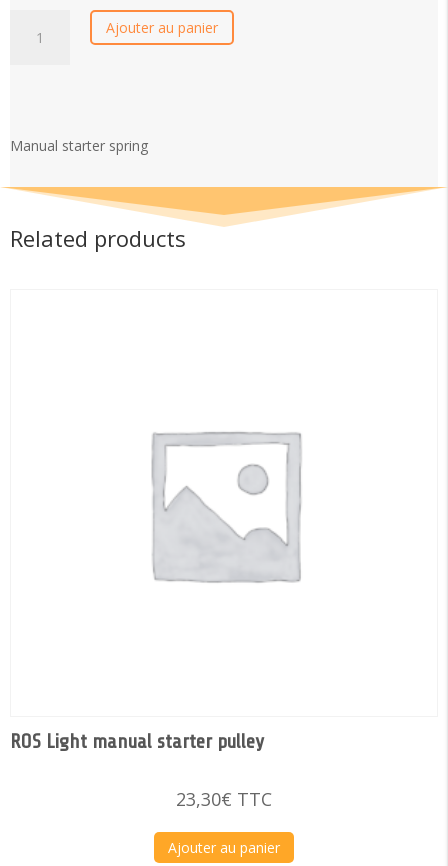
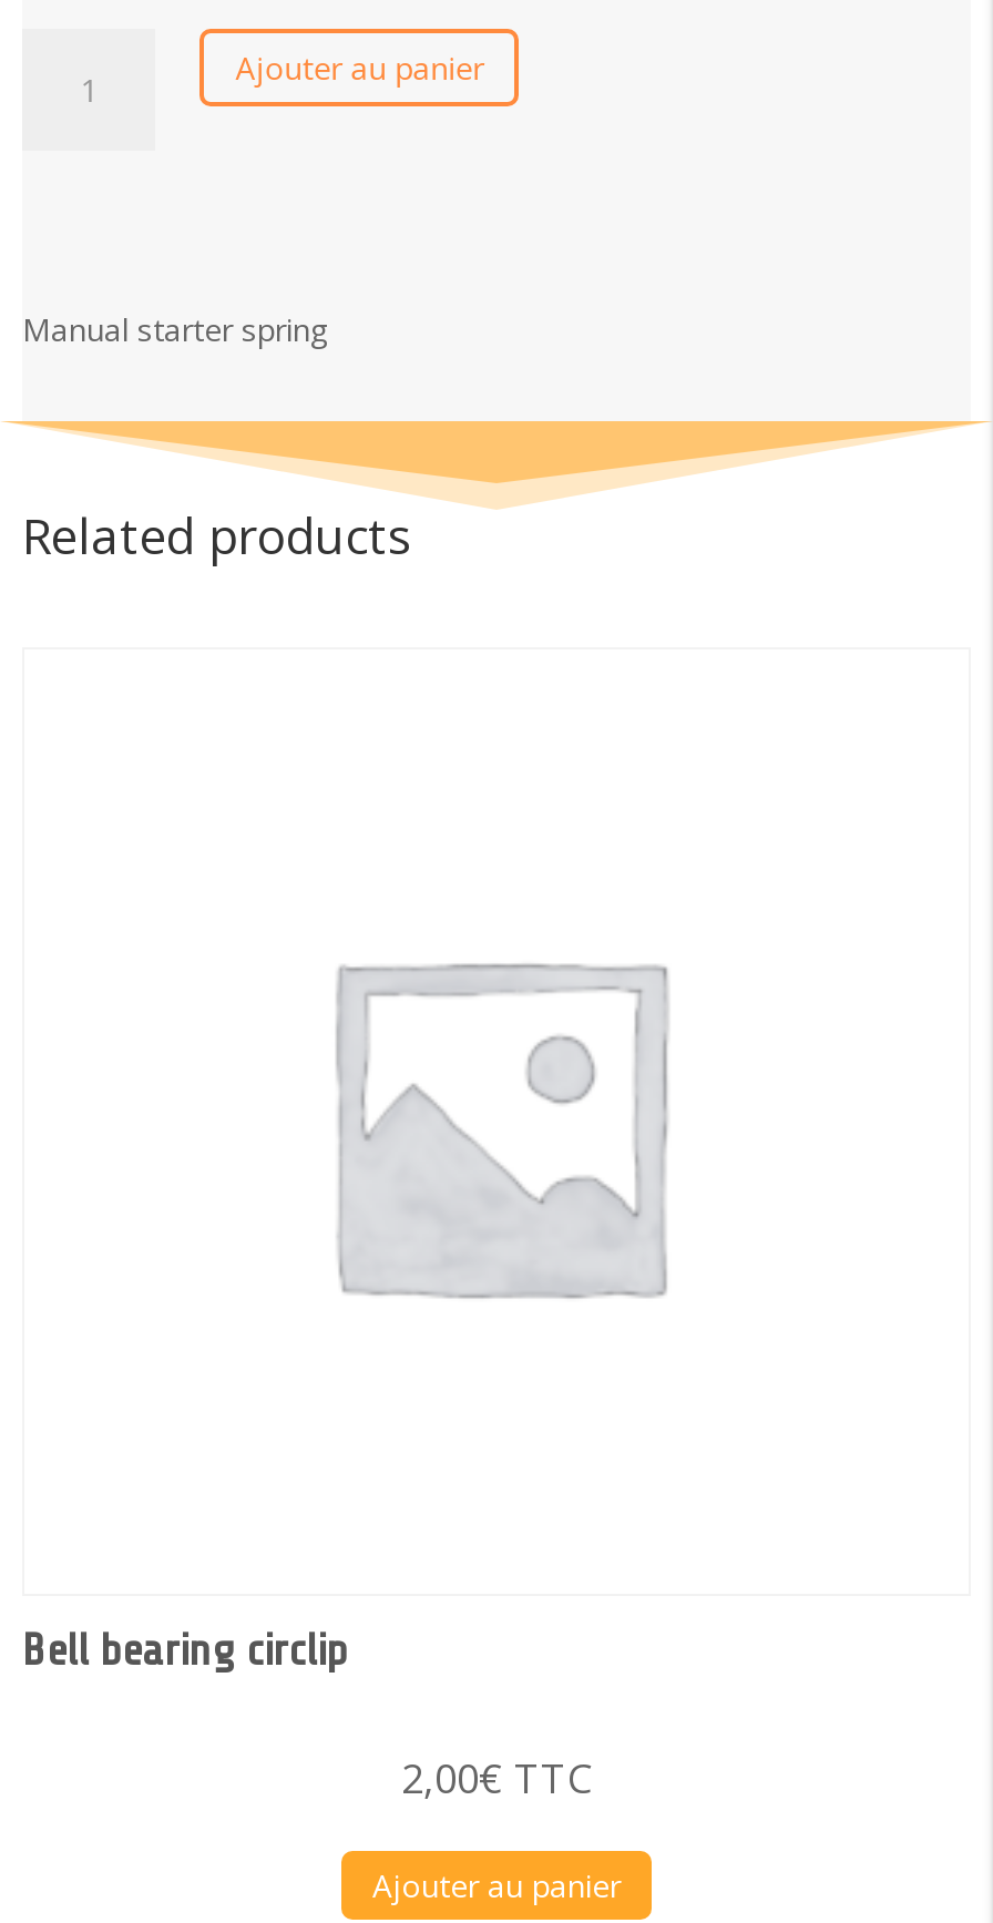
- ROS Light manual starter pulley
+ Bell bearing circlip

- 23,30€ TTC
+ 2,00€ TTC
